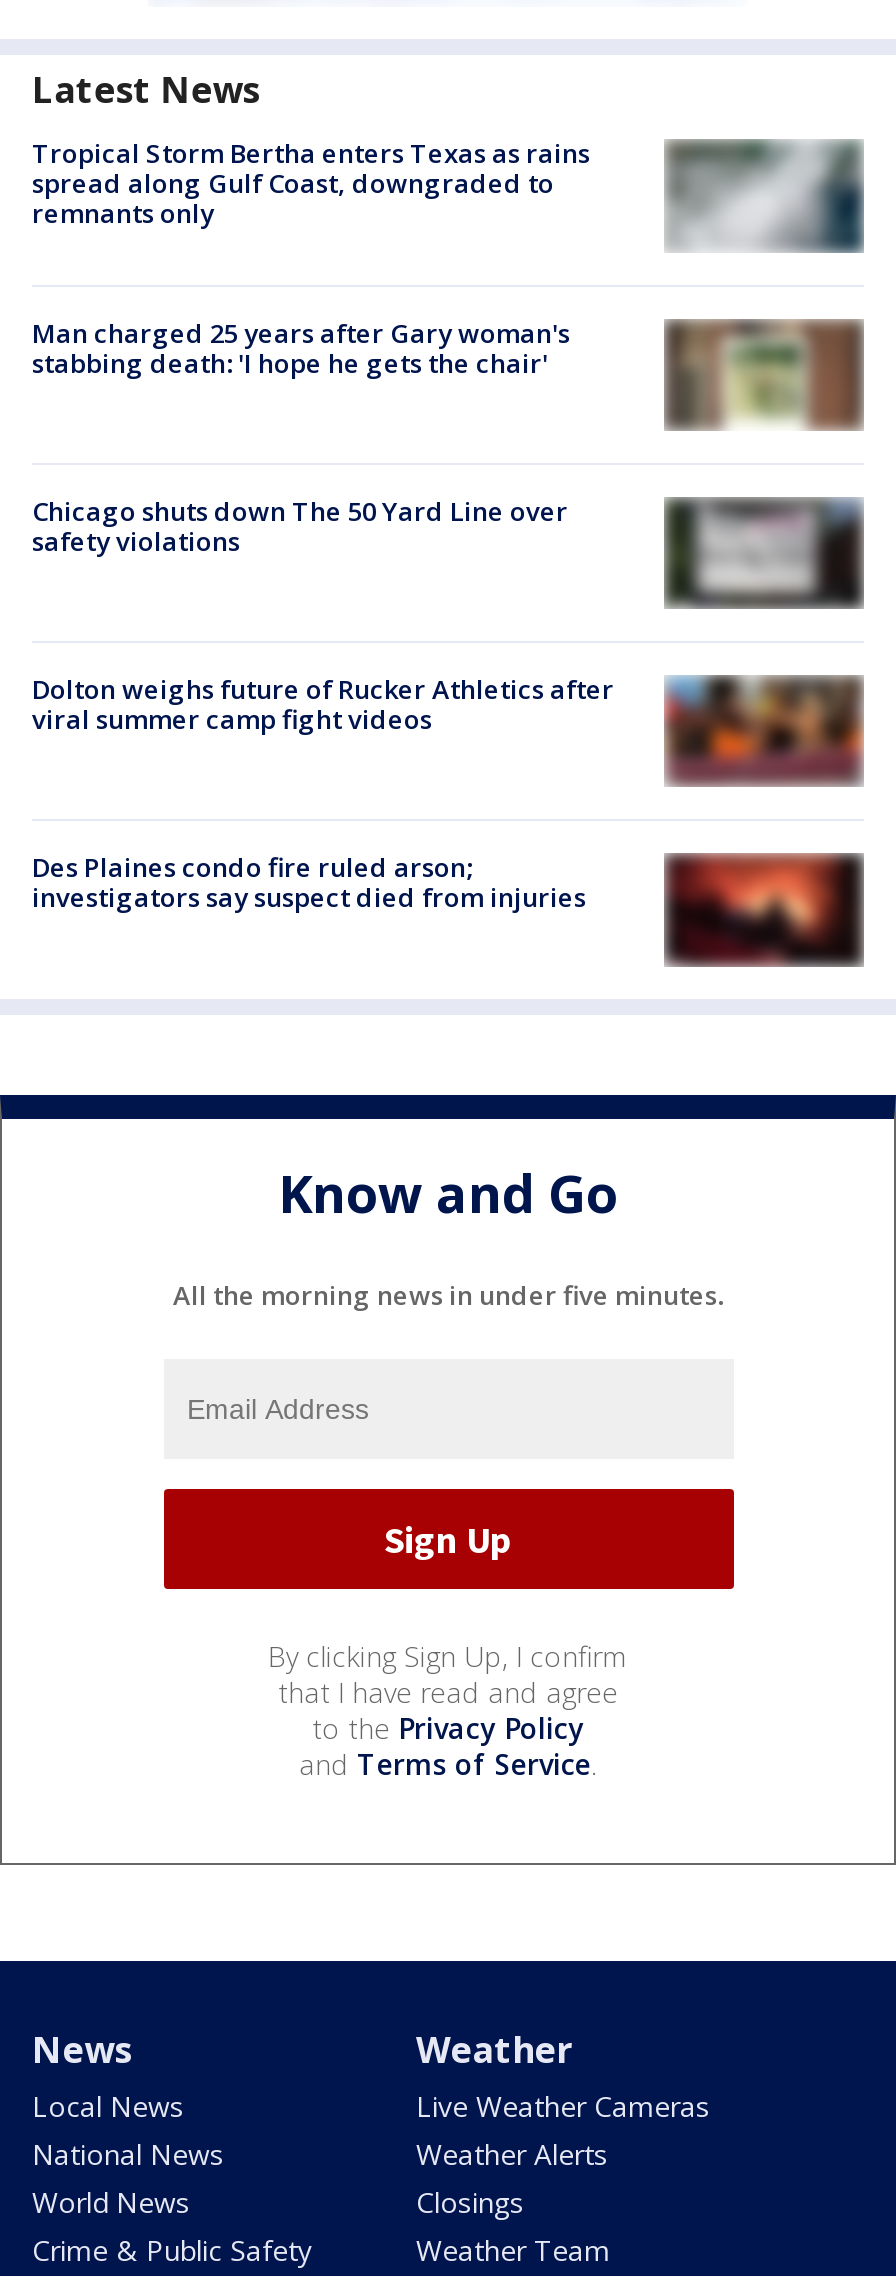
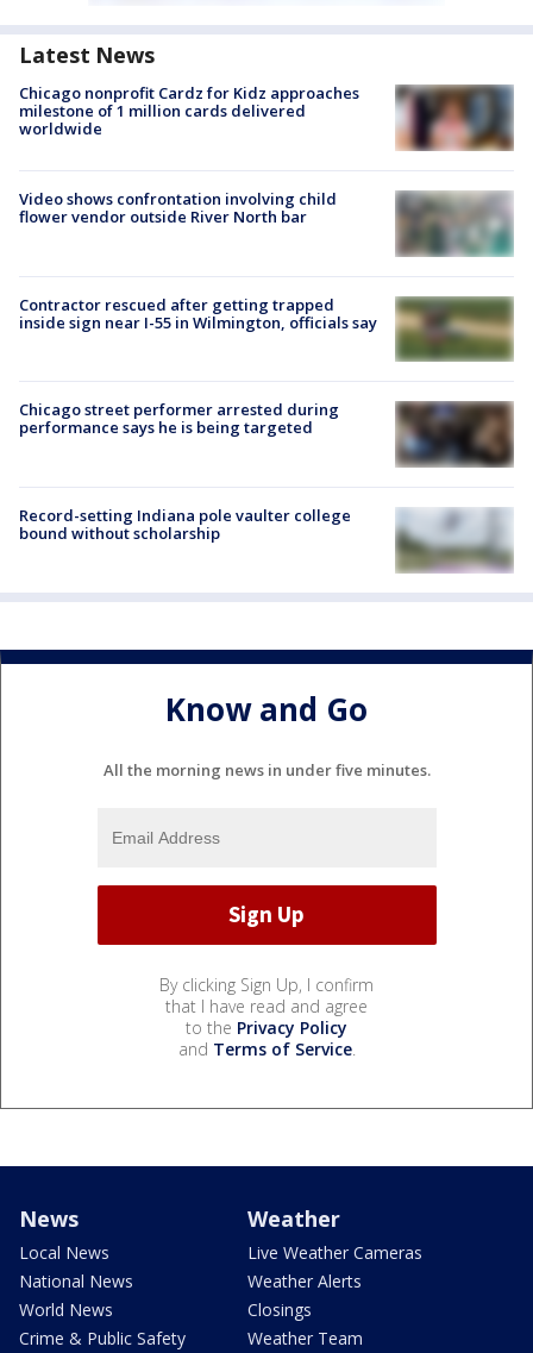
- [image]
- Tropical Storm Bertha enters Texas as rains
- spread along Gulf Coast, downgraded to
- remnants only
+ [image]
+ Chicago nonprofit Cardz for Kidz approaches
+ milestone of 1 million cards delivered
+ worldwide

- Man charged 25 years after Gary woman's
- stabbing death: 'I hope he gets the chair'
+ Video shows confrontation involving child
+ flower vendor outside River North bar

- [image]
+ [image]

- Chicago shuts down The 50 Yard Line over
- safety violations
+ Contractor rescued after getting trapped
+ inside sign near I-55 in Wilmington, officials say

- [image]
+ [image]

- Dolton weighs future of Rucker Athletics after
- viral summer camp fight videos
+ Chicago street performer arrested during
+ performance says he is being targeted

- [image]
+ [image]

- [image]
- Des Plaines condo fire ruled arson;
- investigators say suspect died from injuries
+ [image]
+ Record-setting Indiana pole vaulter college
+ bound without scholarship
